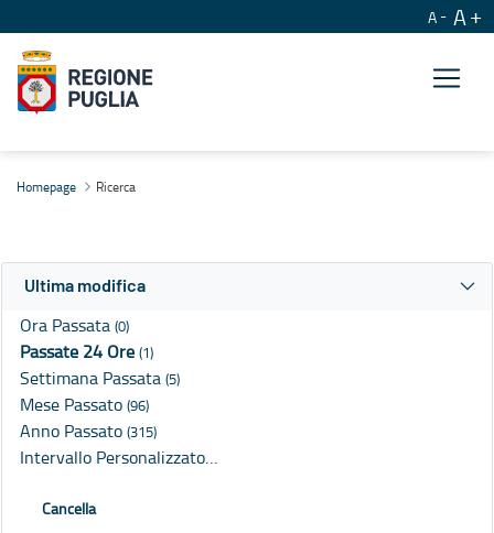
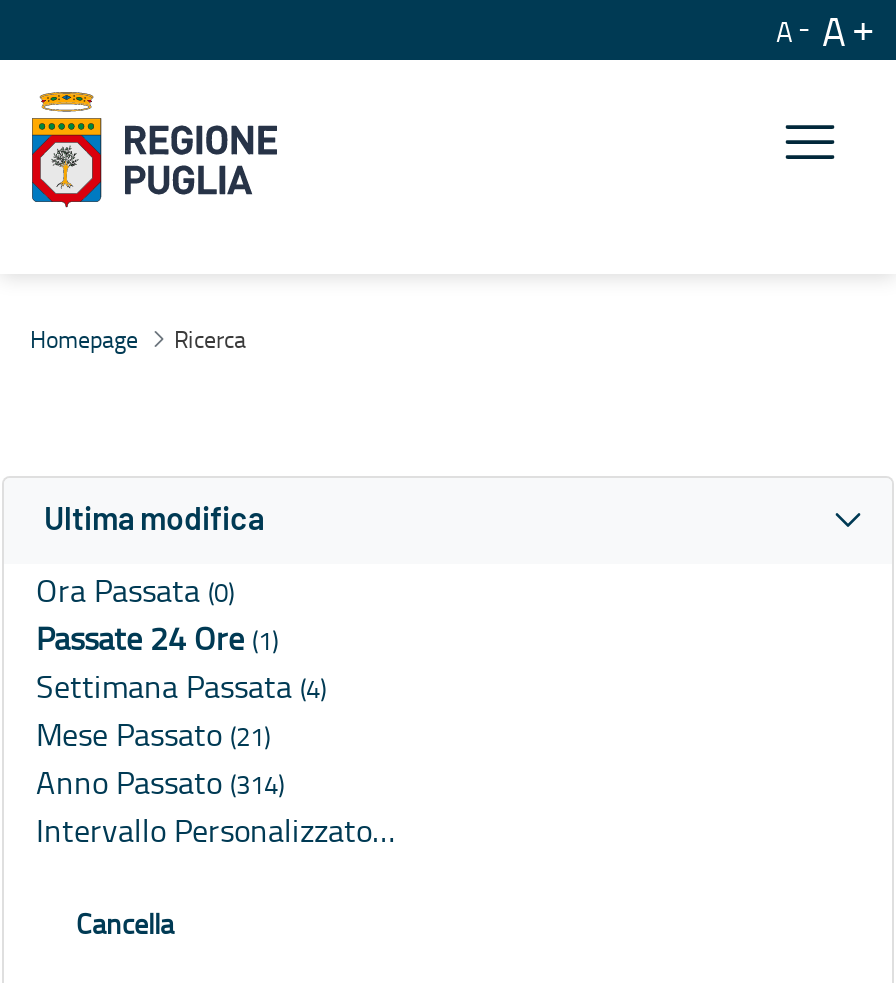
- Settimana Passata (5)
+ Settimana Passata (4)

- Mese Passato (96)
+ Mese Passato (21)

- Anno Passato (315)
+ Anno Passato (314)
